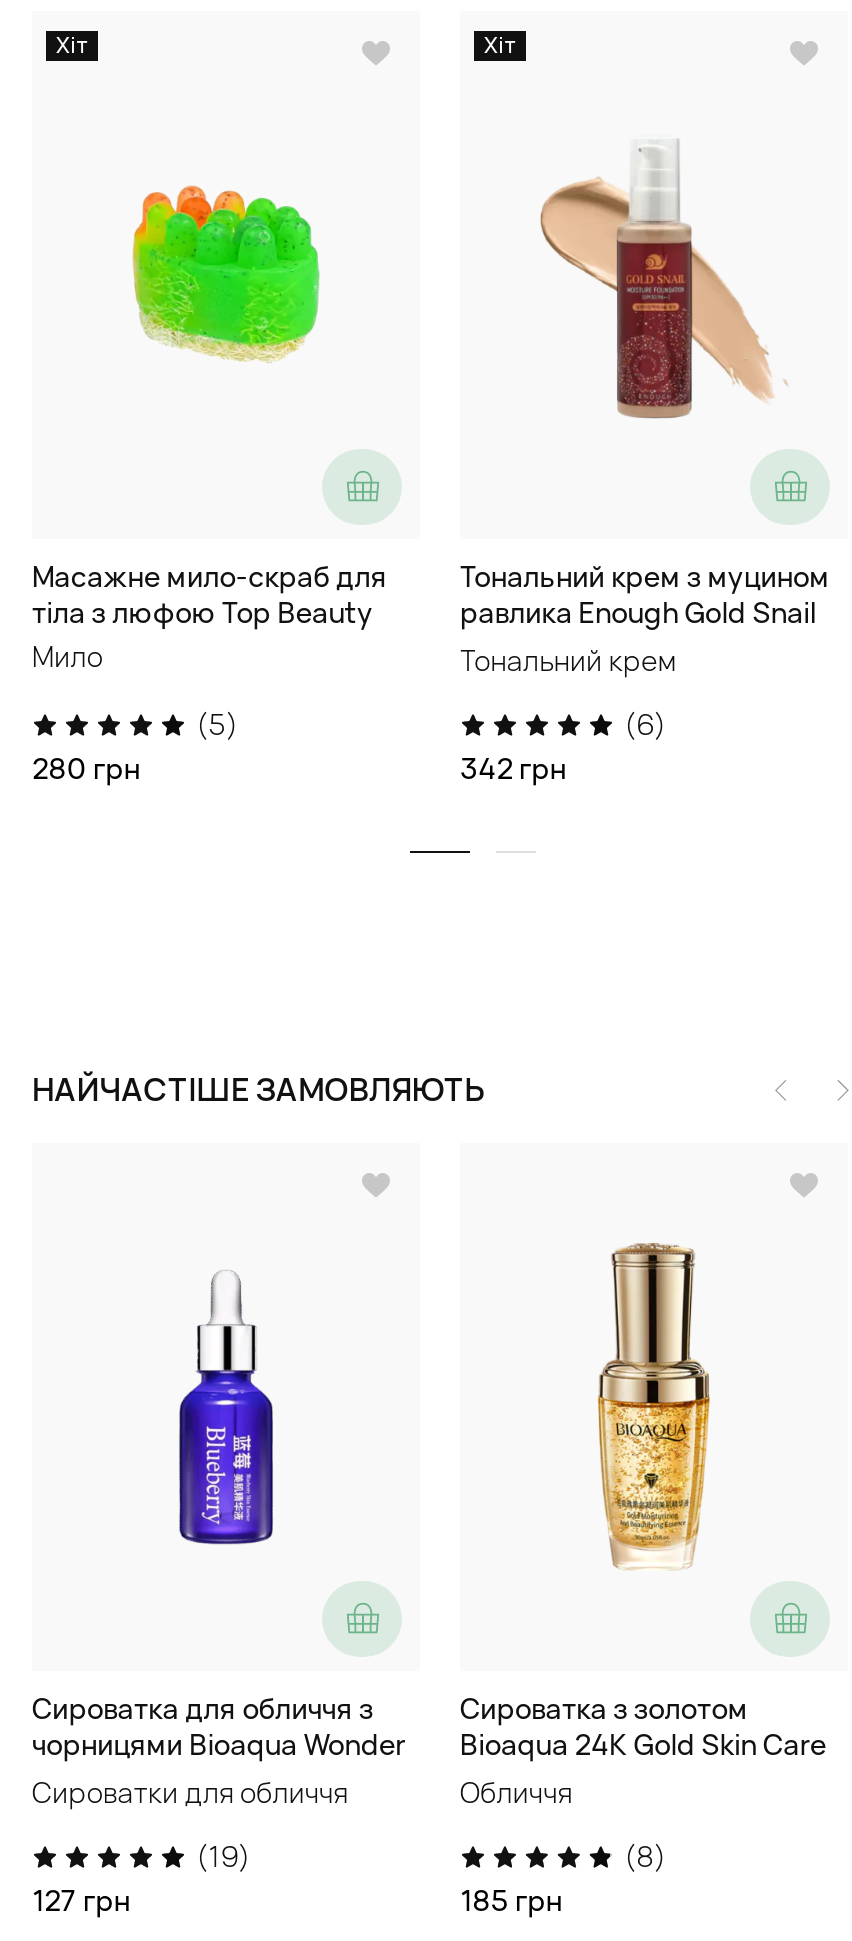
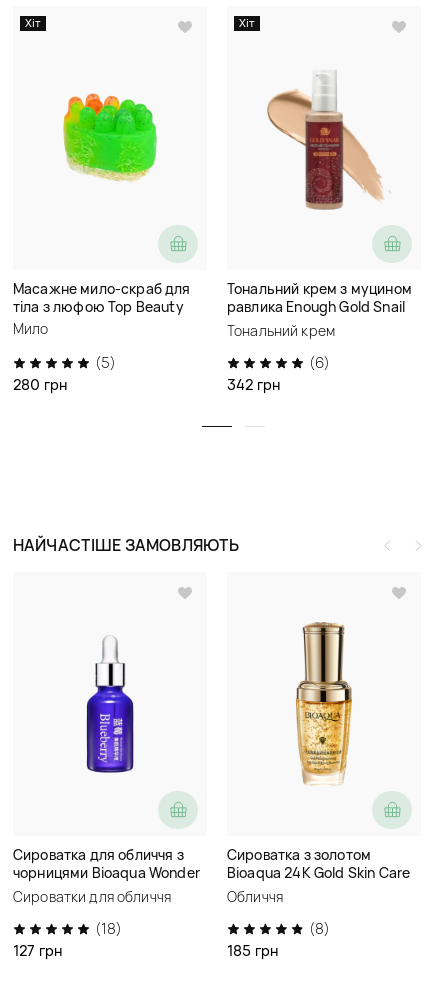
- (19)
+ (18)
